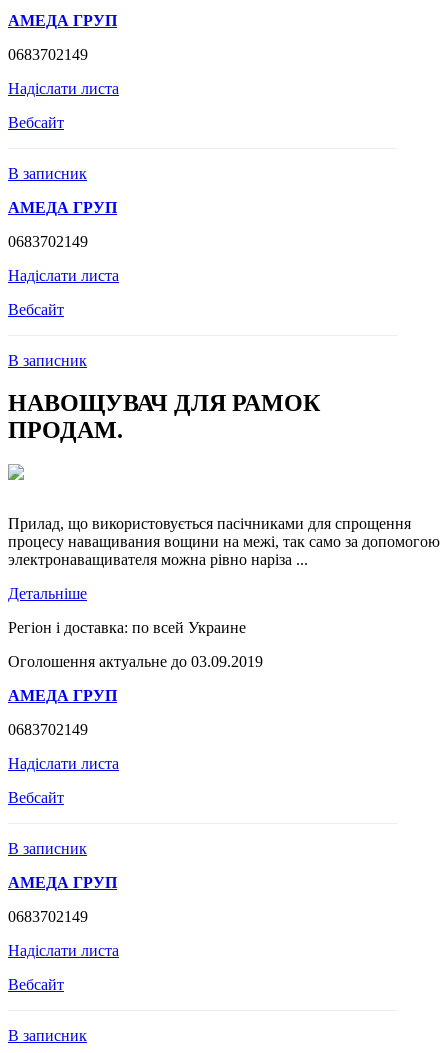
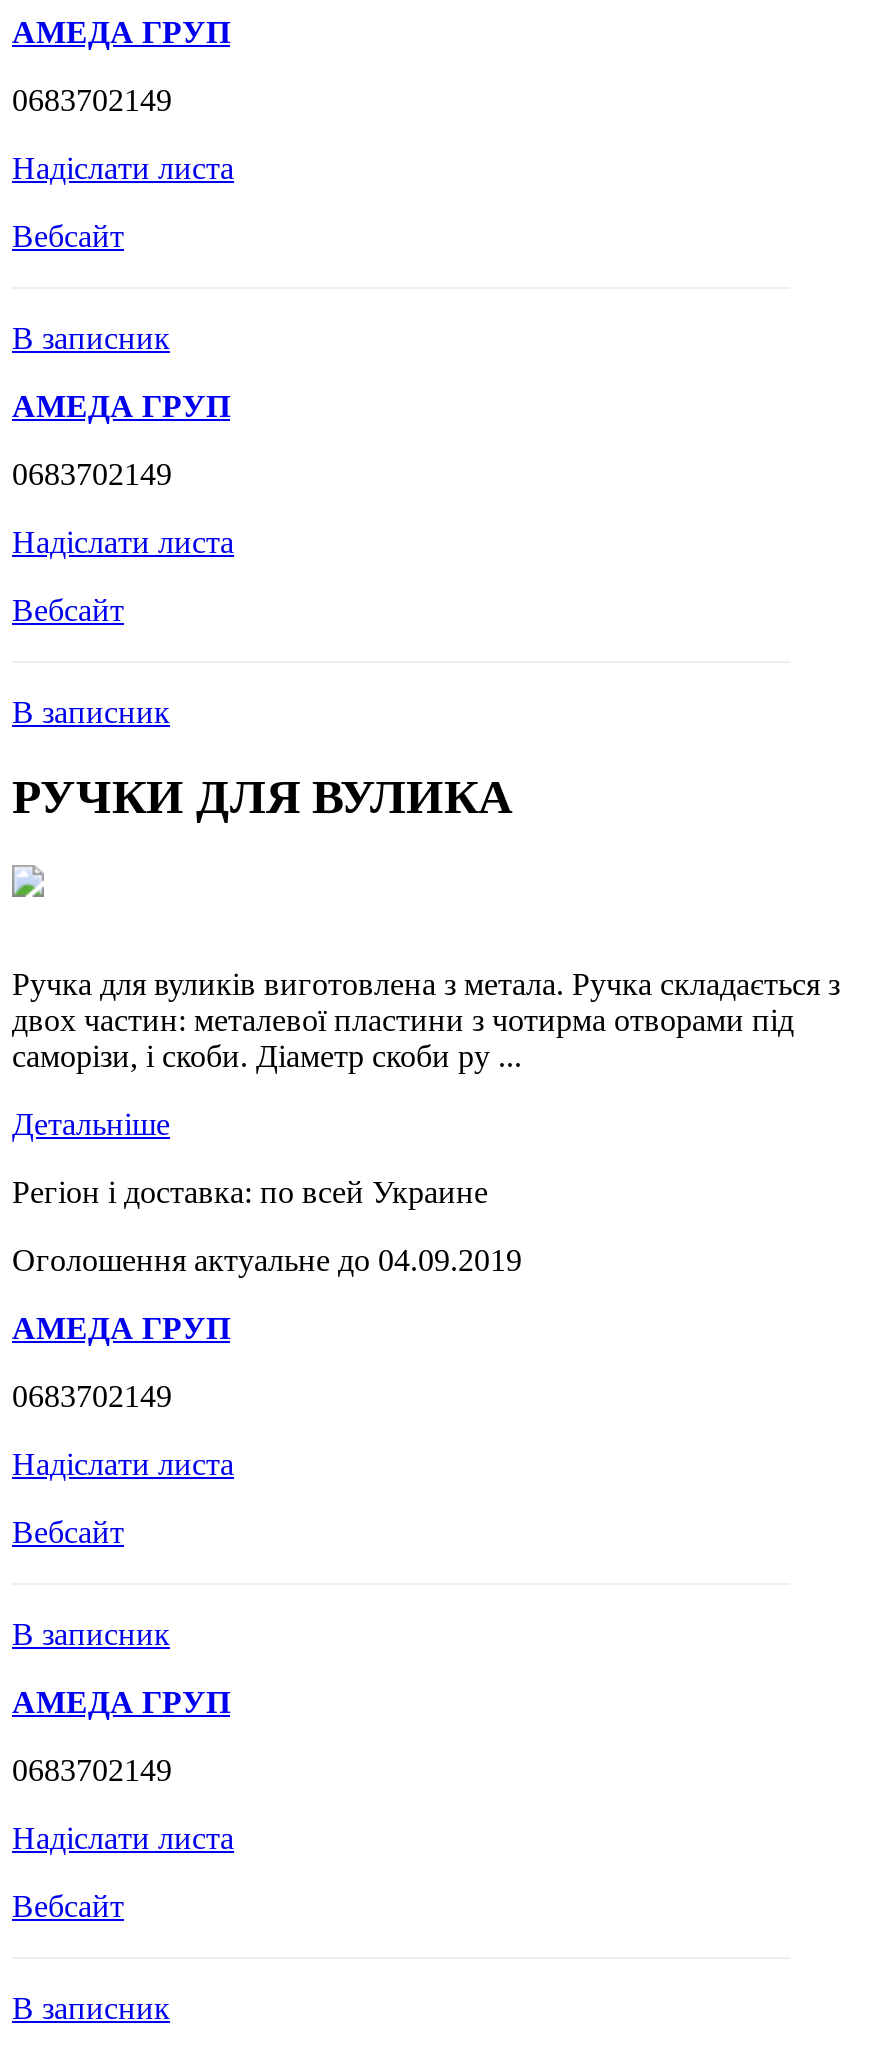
- НАВОЩУВАЧ ДЛЯ РАМОК
- ПРОДАМ.
+ РУЧКИ ДЛЯ ВУЛИКА

- Прилад, що використовується пасічниками для спрощення
- процесу наващивания вощини на межі, так само за допомогою
- электронаващивателя можна рівно наріза ...
+ Ручка для вуликів виготовлена з метала. Ручка складається з
+ двох частин: металевої пластини з чотирма отворами під
+ саморізи, і скоби. Діаметр скоби ру ...

- Оголошення актуальне до 03.09.2019
+ Оголошення актуальне до 04.09.2019
